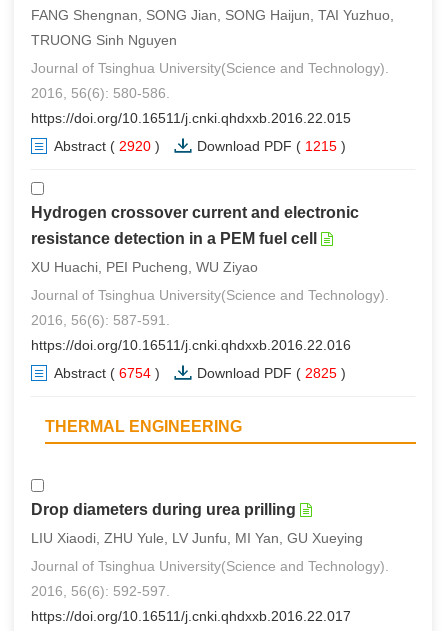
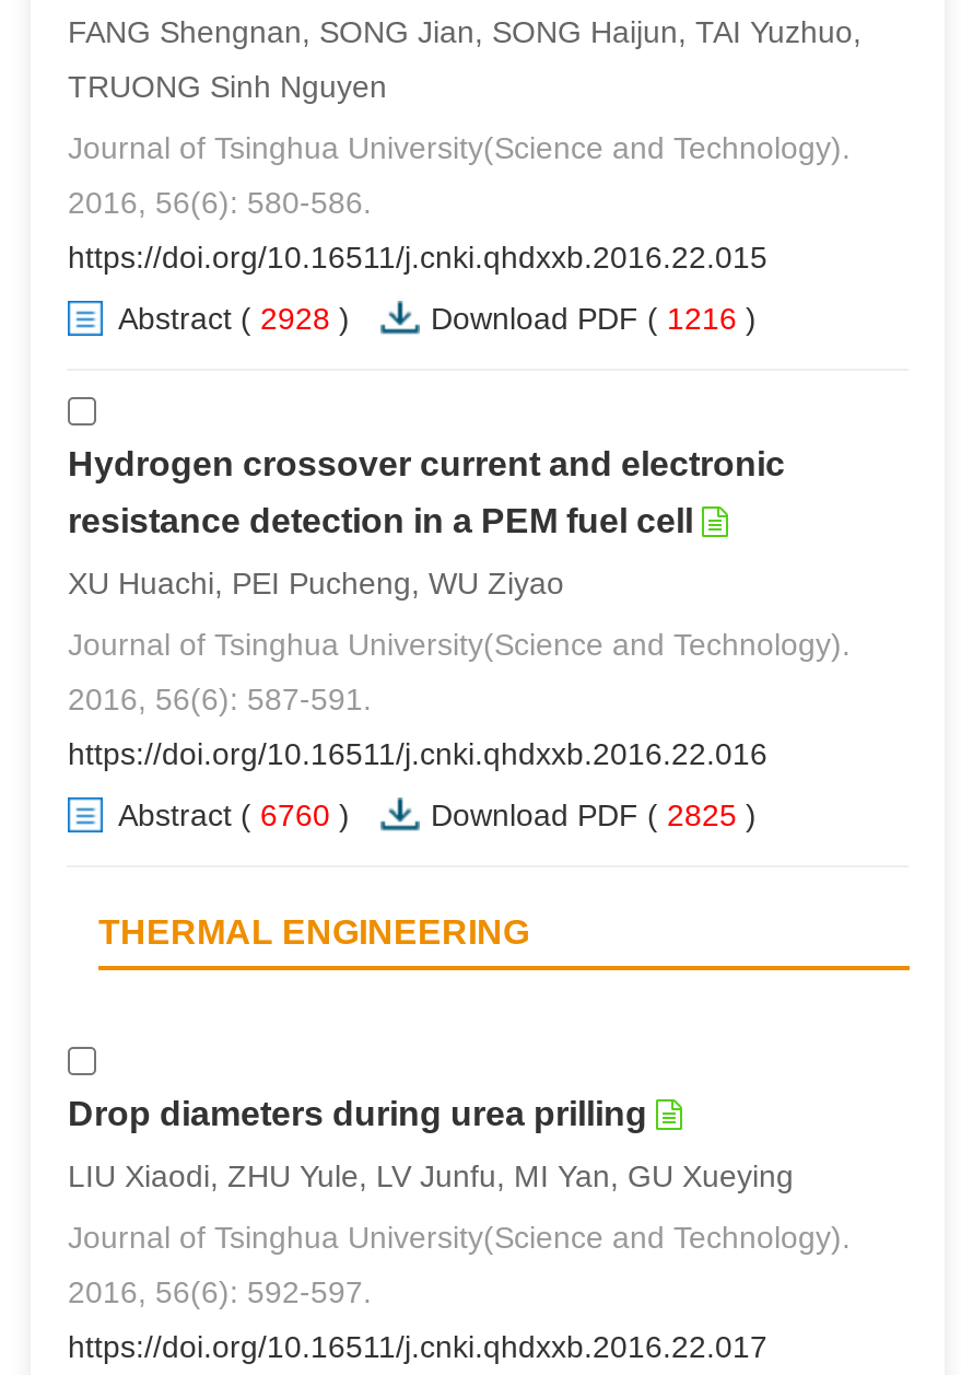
- Abstract ( 2920)
+ Abstract ( 2928)

- Download PDF ( 1215)
+ Download PDF ( 1216)

- Abstract ( 6754)
+ Abstract ( 6760)
